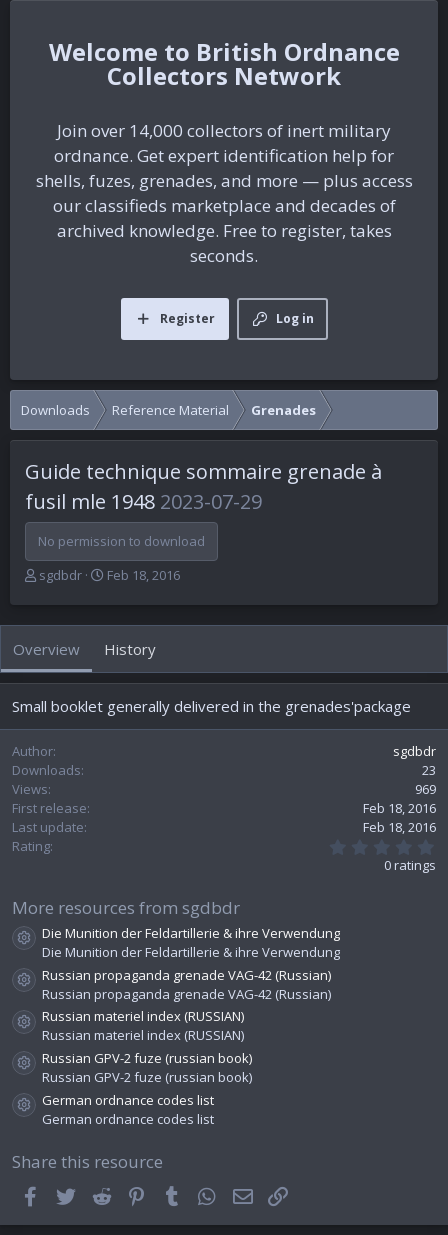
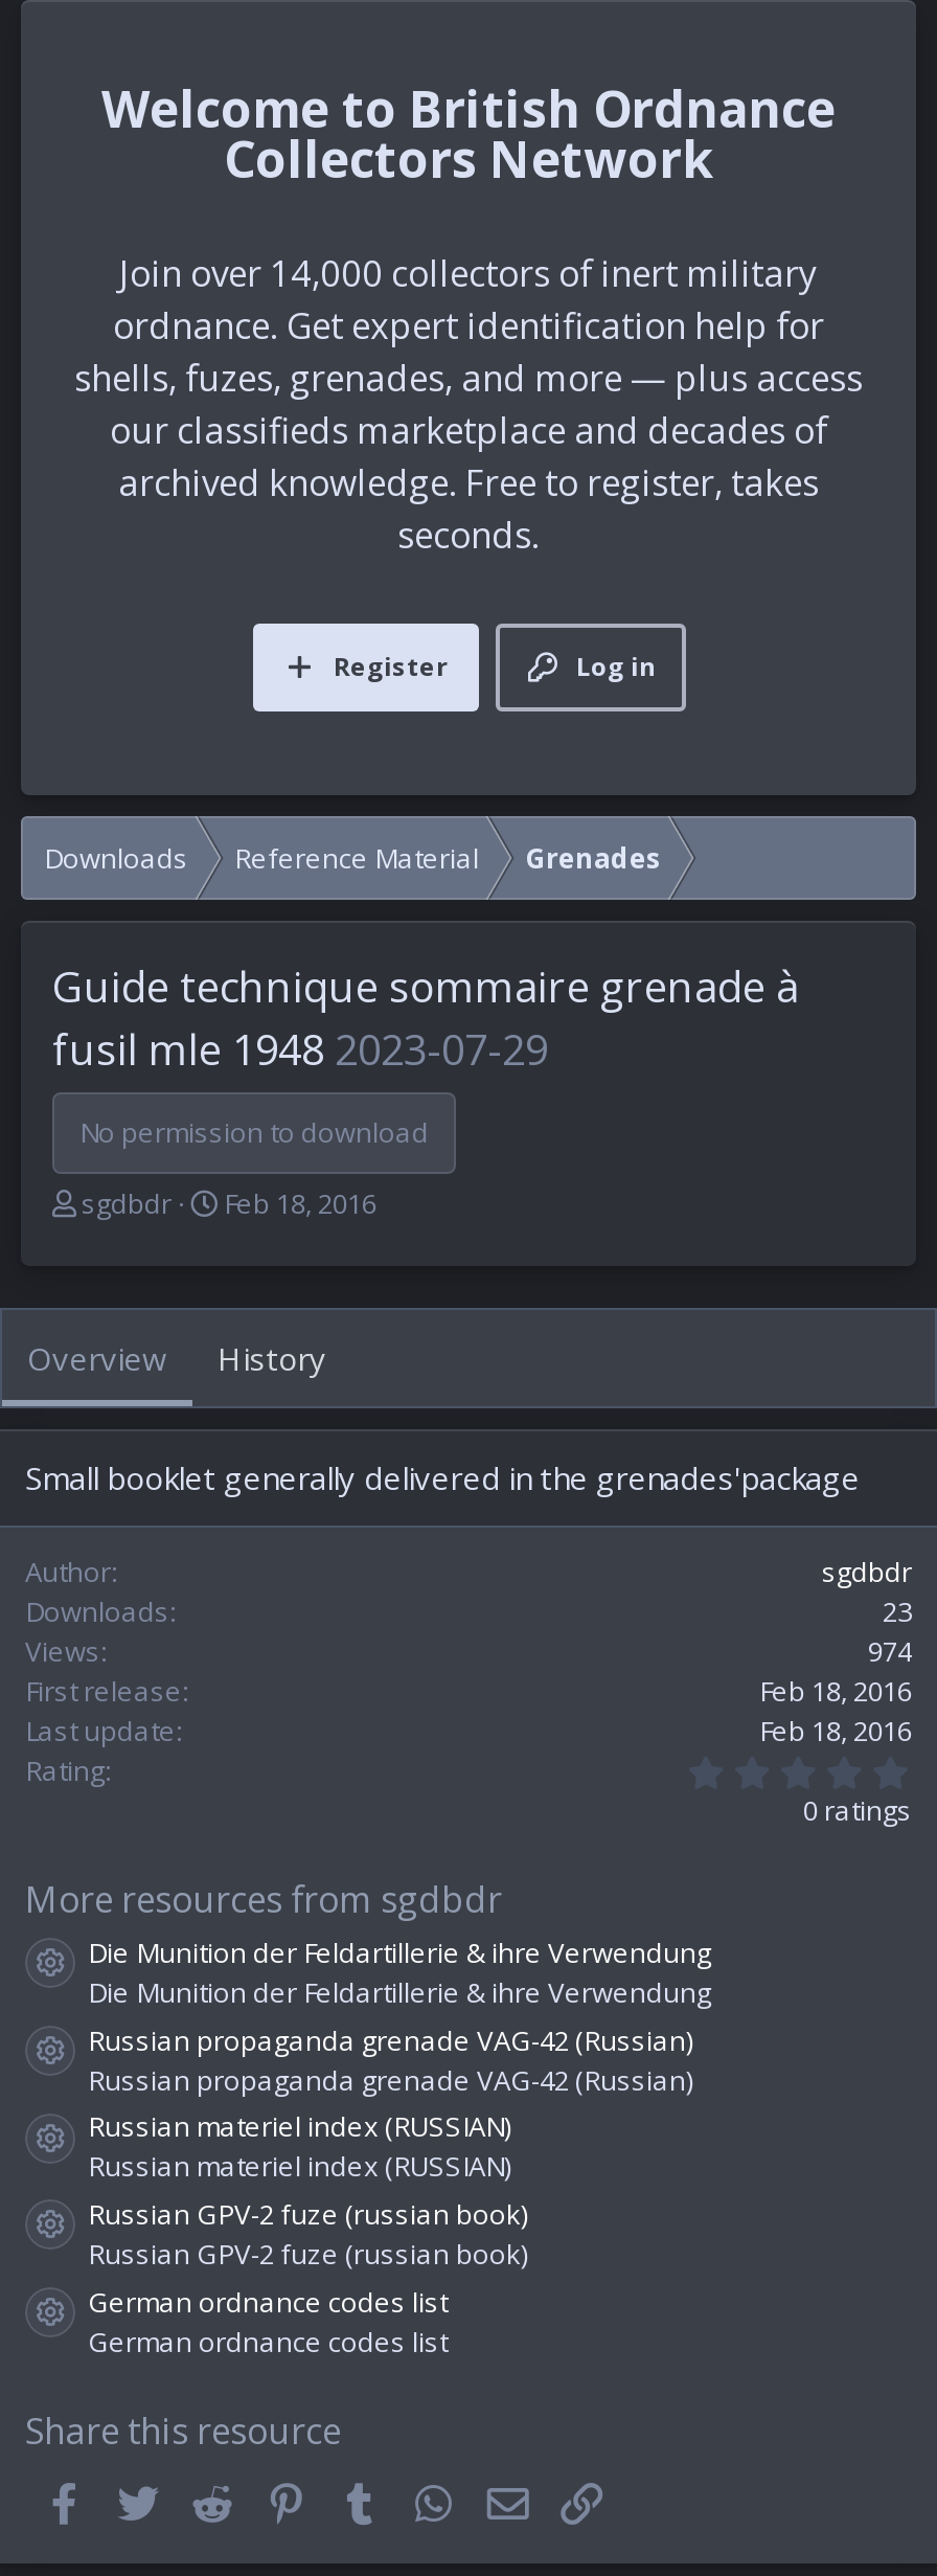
- 969
+ 974
